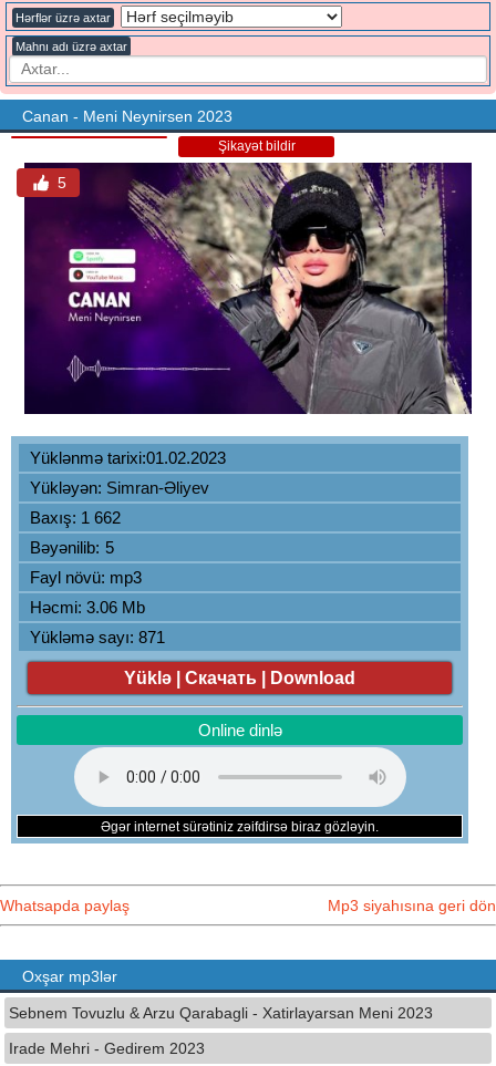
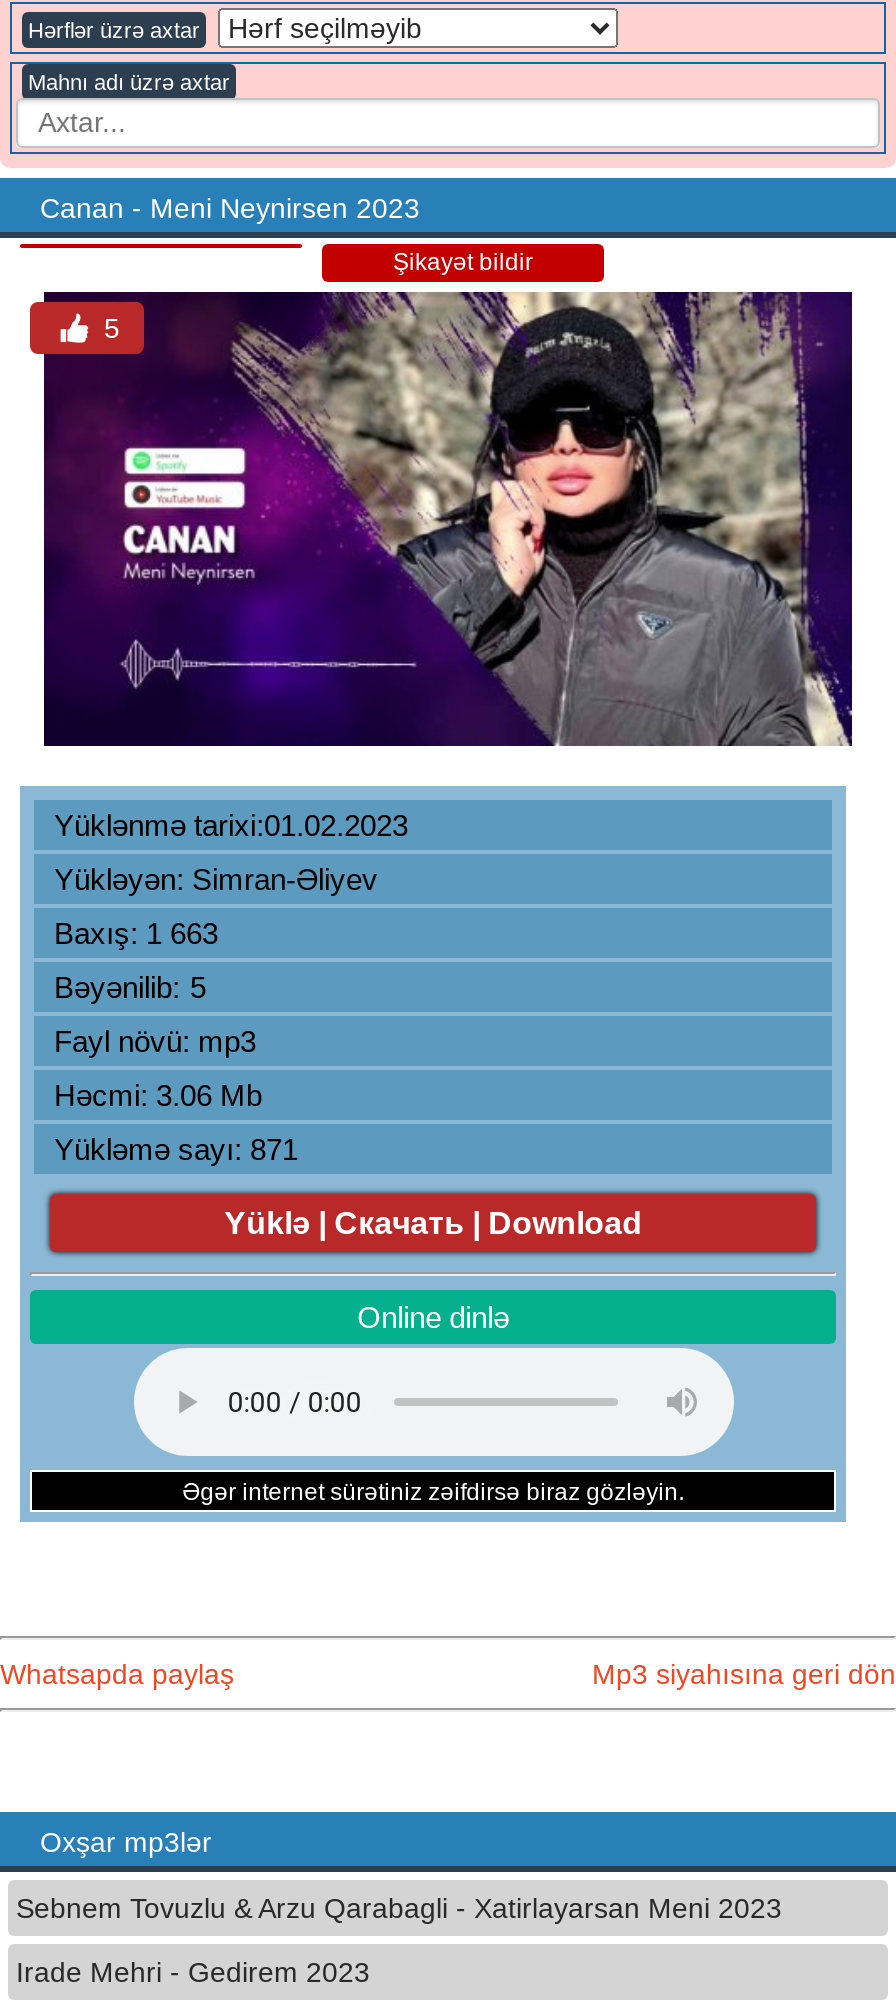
- Baxış: 1 662
+ Baxış: 1 663
